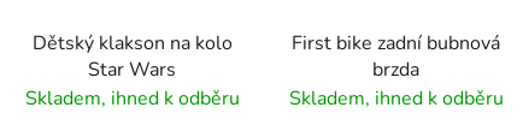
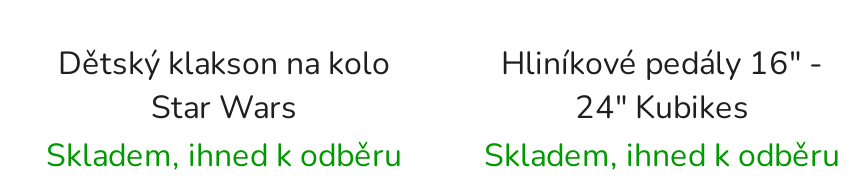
- First bike zadní bubnová
- brzda
+ Hliníkové pedály 16" -
+ 24" Kubikes
